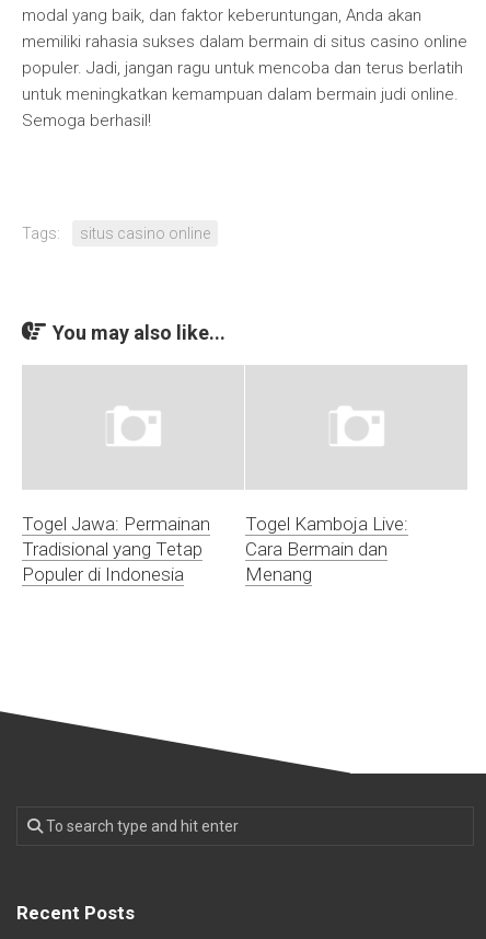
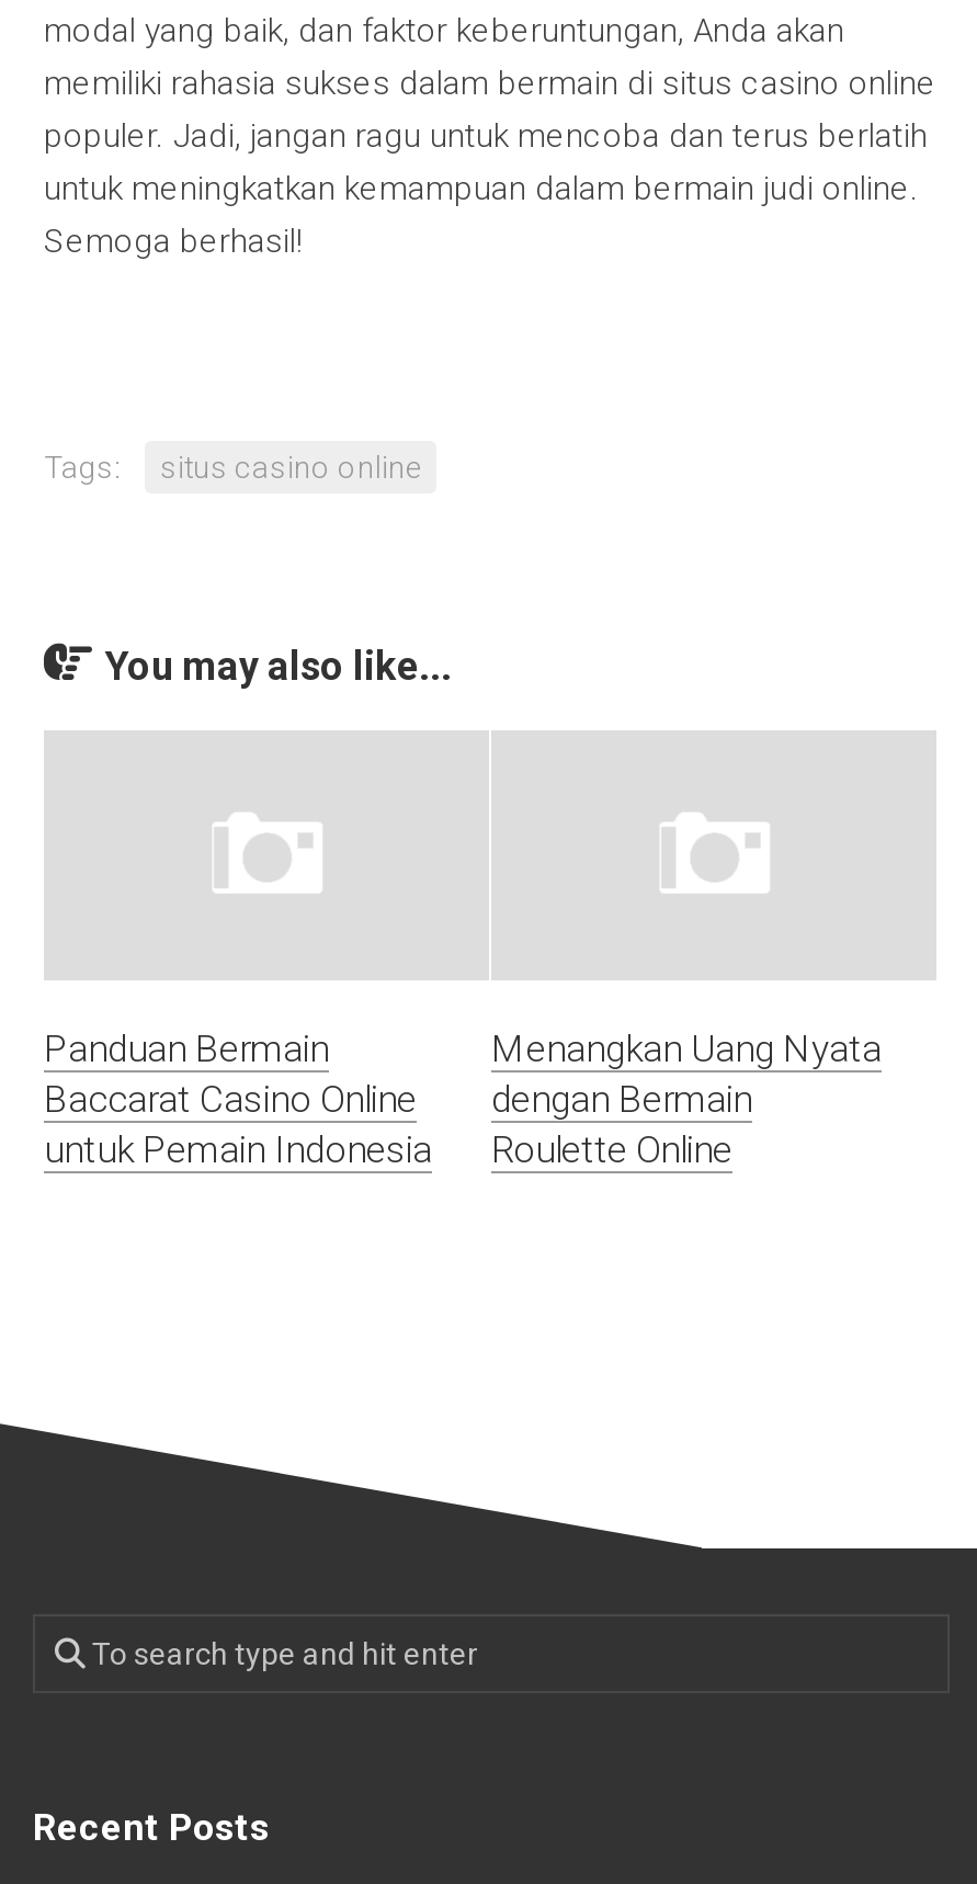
- Togel Jawa: Permainan
- Tradisional yang Tetap
- Populer di Indonesia
+ Panduan Bermain
+ Baccarat Casino Online
+ untuk Pemain Indonesia

- Togel Kamboja Live:
- Cara Bermain dan
- Menang
+ Menangkan Uang Nyata
+ dengan Bermain
+ Roulette Online
